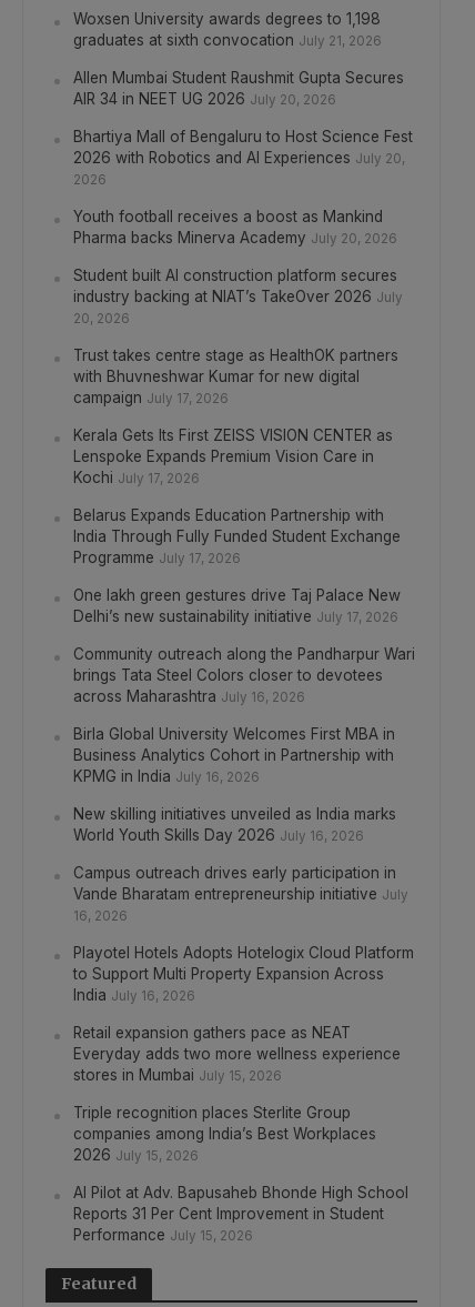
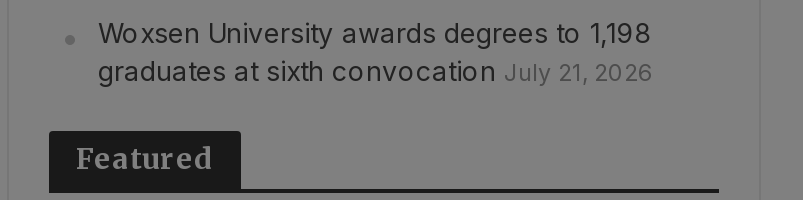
- Allen Mumbai Student Raushmit Gupta Secures
- AIR 34 in NEET UG 2026 July 20, 2026
- Bhartiya Mall of Bengaluru to Host Science Fest
- 2026 with Robotics and AI Experiences July 20,
- 2026
- Youth football receives a boost as Mankind
- Pharma backs Minerva Academy July 20, 2026
- Student built AI construction platform secures
- industry backing at NIAT’s TakeOver 2026 July
- 20, 2026
- Trust takes centre stage as HealthOK partners
- with Bhuvneshwar Kumar for new digital
- campaign July 17, 2026
- Kerala Gets Its First ZEISS VISION CENTER as
- Lenspoke Expands Premium Vision Care in
- Kochi July 17, 2026
- Belarus Expands Education Partnership with
- India Through Fully Funded Student Exchange
- Programme July 17, 2026
- One lakh green gestures drive Taj Palace New
- Delhi’s new sustainability initiative July 17, 2026
- Community outreach along the Pandharpur Wari
- brings Tata Steel Colors closer to devotees
- across Maharashtra July 16, 2026
- Birla Global University Welcomes First MBA in
- Business Analytics Cohort in Partnership with
- KPMG in India July 16, 2026
- New skilling initiatives unveiled as India marks
- World Youth Skills Day 2026 July 16, 2026
- Campus outreach drives early participation in
- Vande Bharatam entrepreneurship initiative July
- 16, 2026
- Playotel Hotels Adopts Hotelogix Cloud Platform
- to Support Multi Property Expansion Across
- India July 16, 2026
- Retail expansion gathers pace as NEAT
- Everyday adds two more wellness experience
- stores in Mumbai July 15, 2026
- Triple recognition places Sterlite Group
- companies among India’s Best Workplaces
- 2026 July 15, 2026
- AI Pilot at Adv. Bapusaheb Bhonde High School
- Reports 31 Per Cent Improvement in Student
- Performance July 15, 2026
